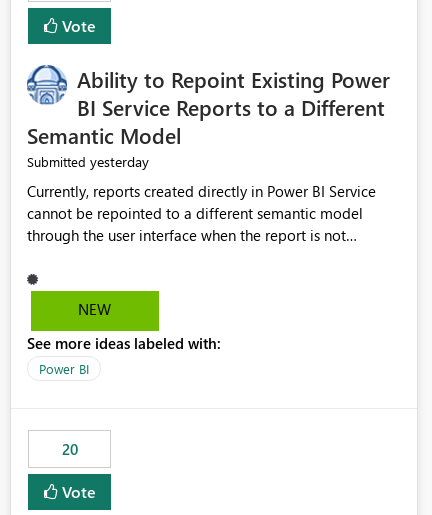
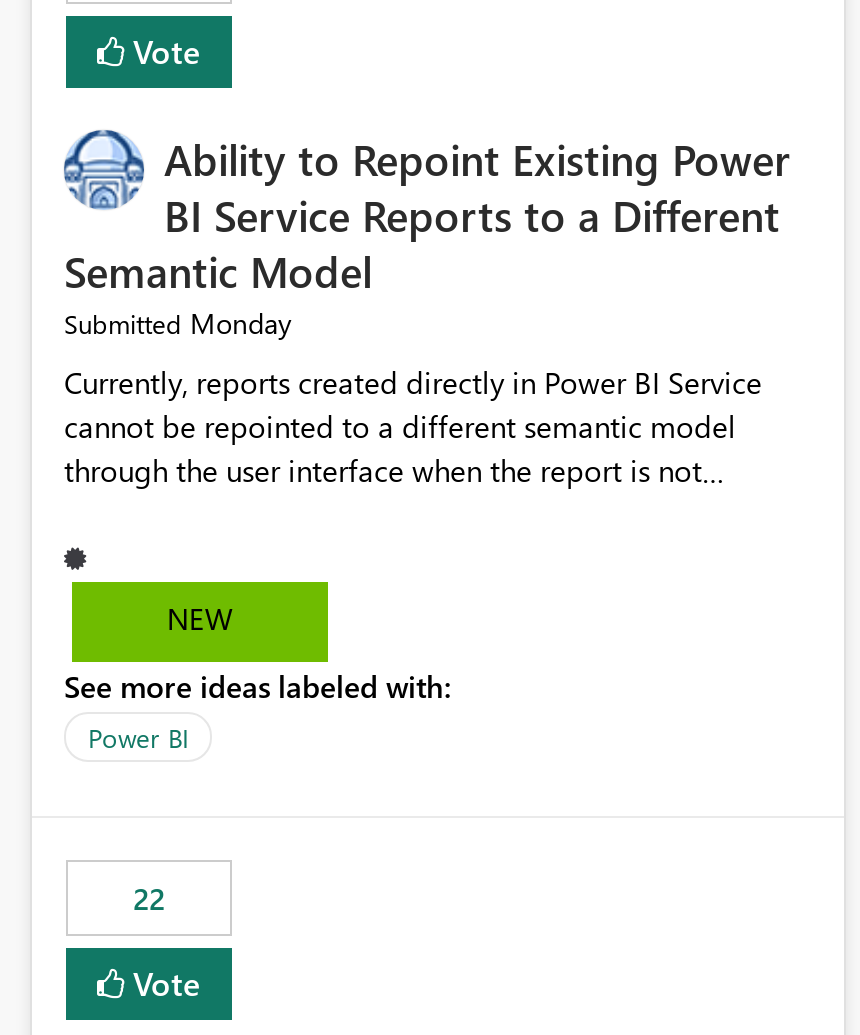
- Submitted yesterday
+ Submitted Monday

- 20
+ 22
